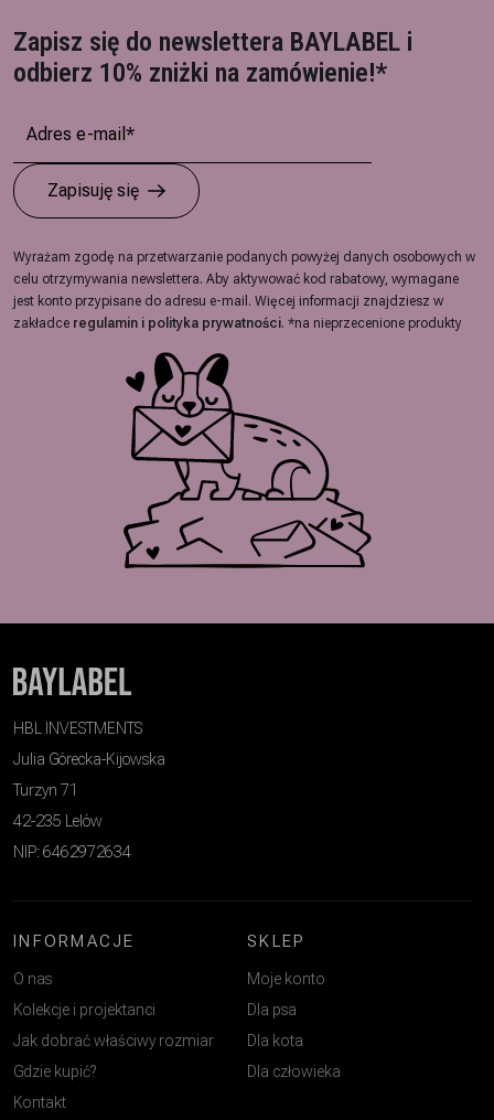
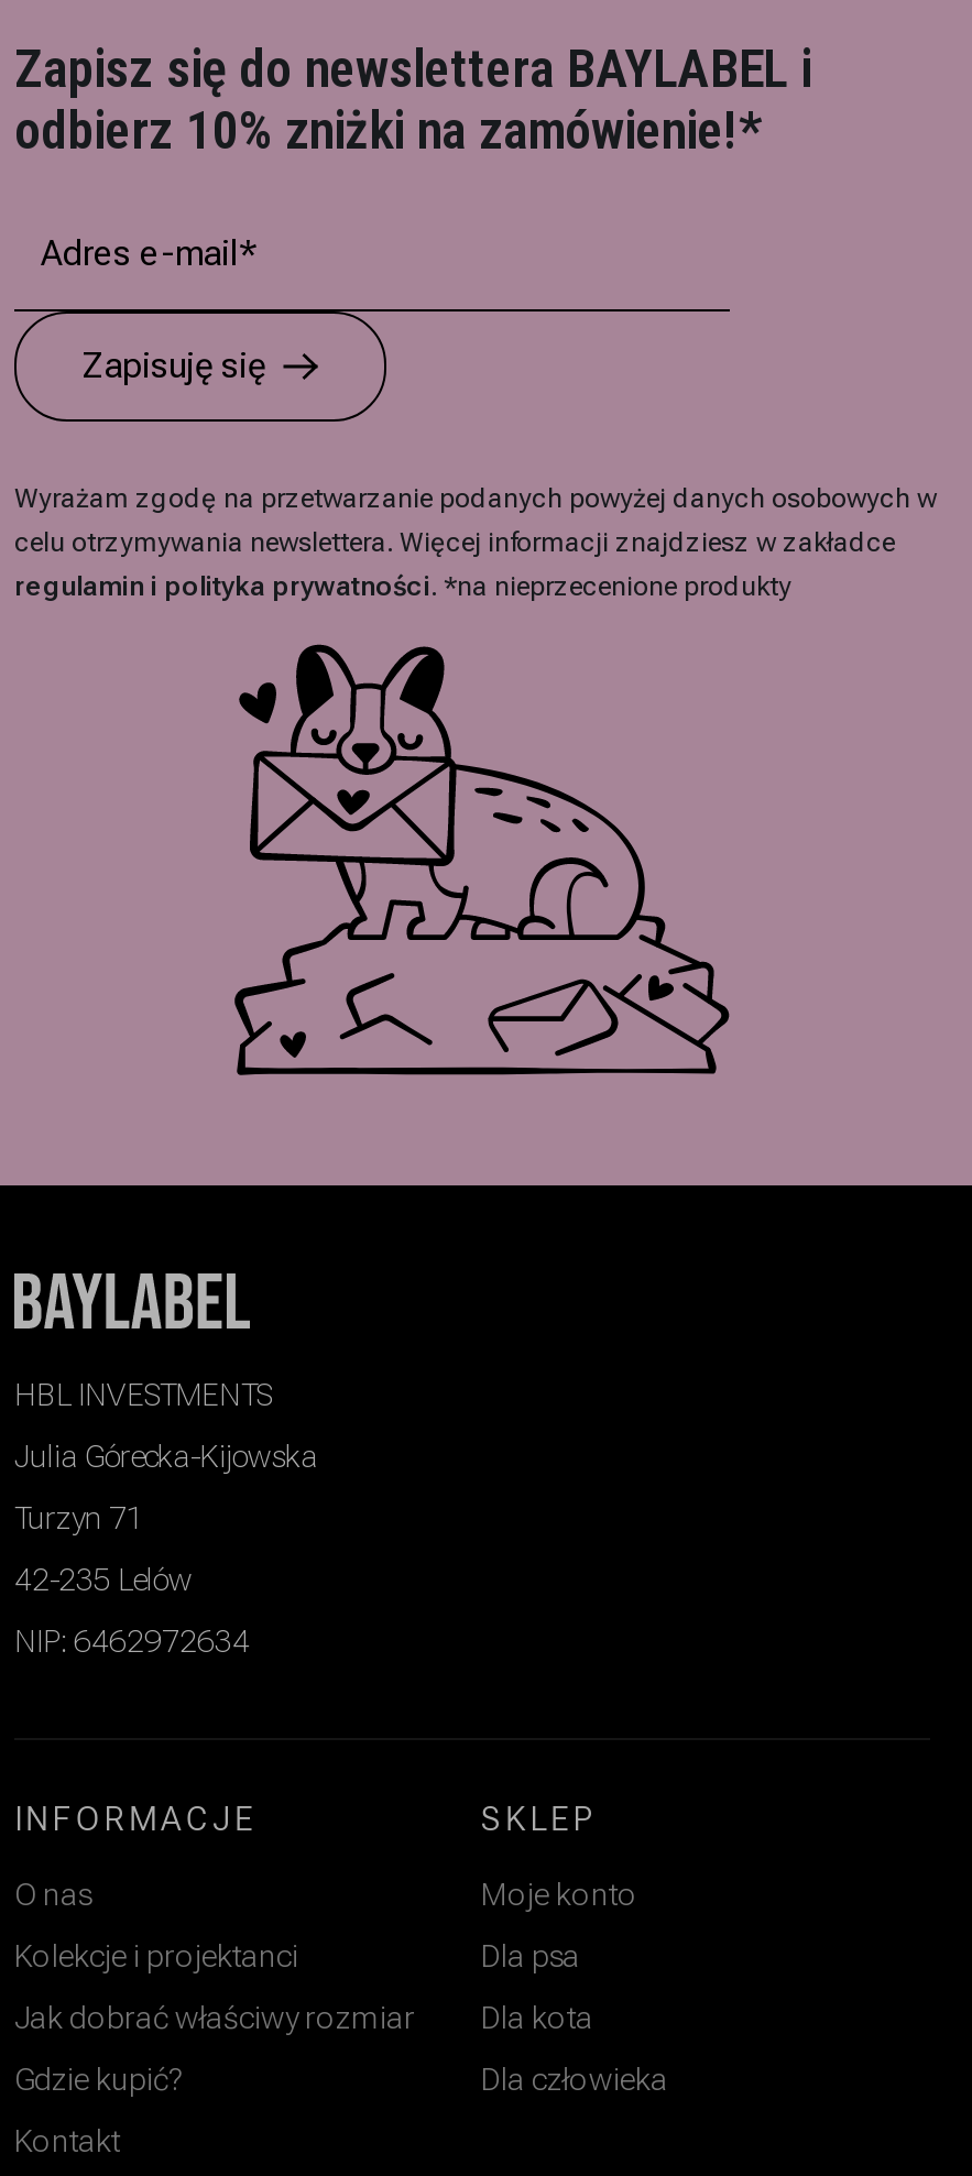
- celu otrzymywania newslettera. Aby aktywować kod rabatowy, wymagane
- jest konto przypisane do adresu e-mail. Więcej informacji znajdziesz w
- zakładce regulamin i polityka prywatności. *na nieprzecenione produkty
+ celu otrzymywania newslettera. Więcej informacji znajdziesz w zakładce
+ regulamin i polityka prywatności. *na nieprzecenione produkty
